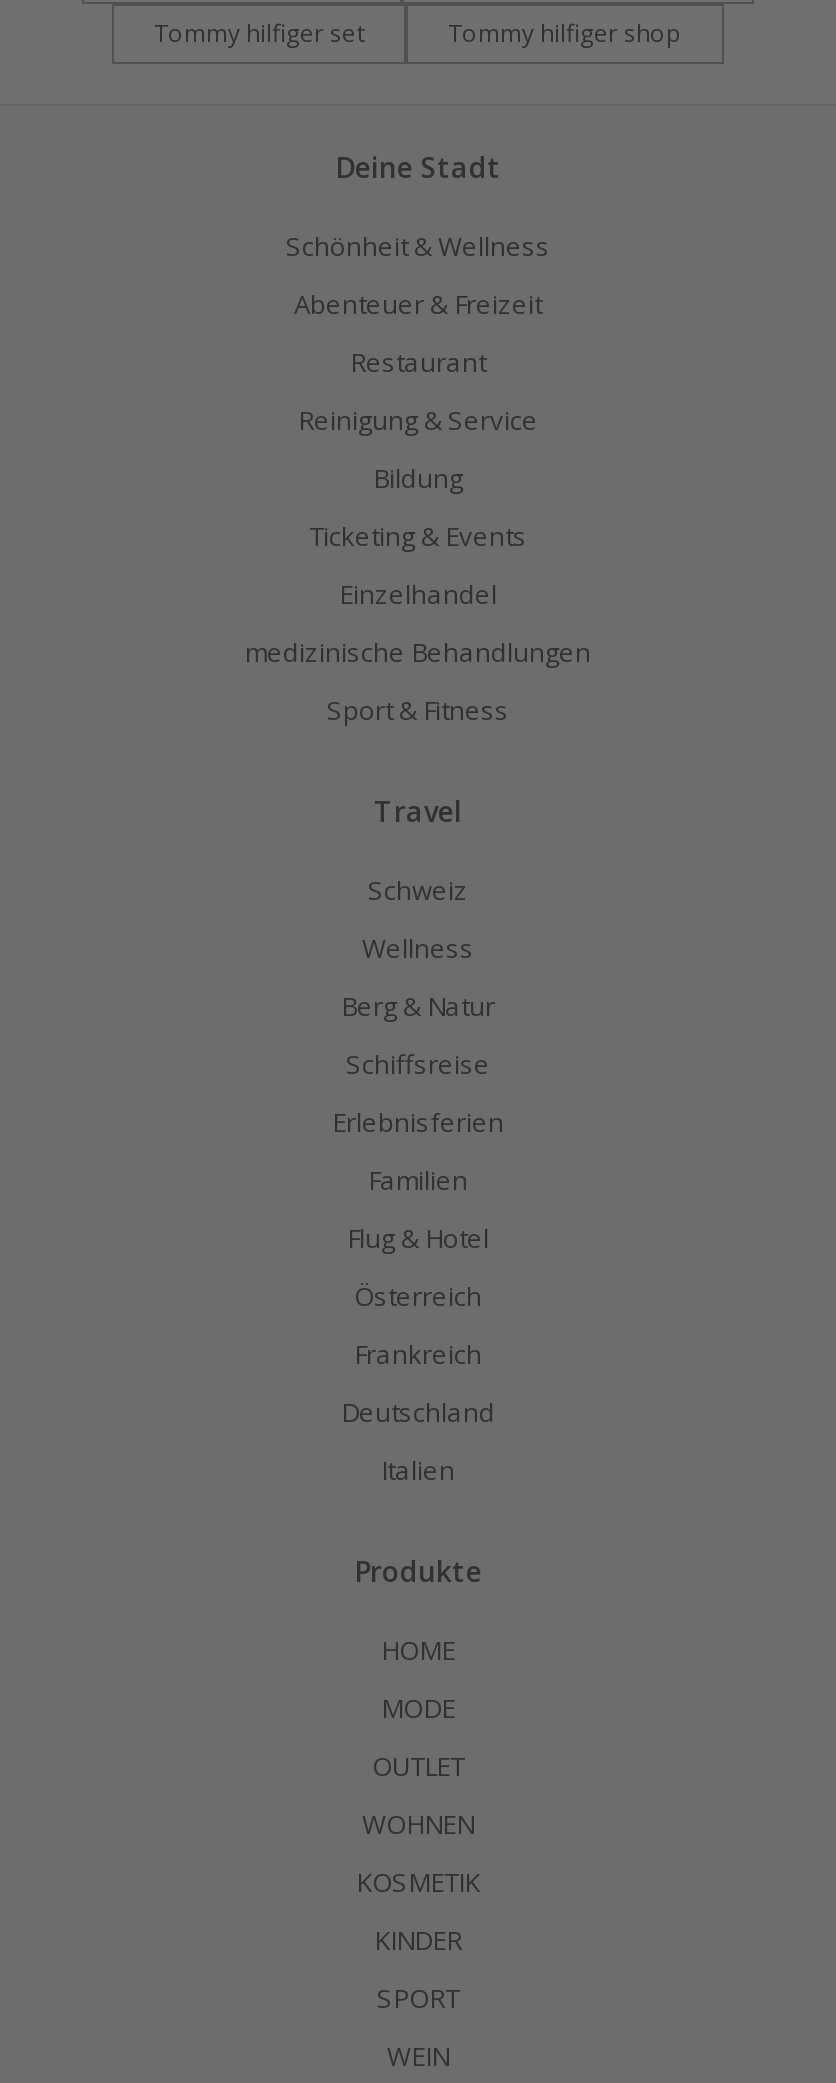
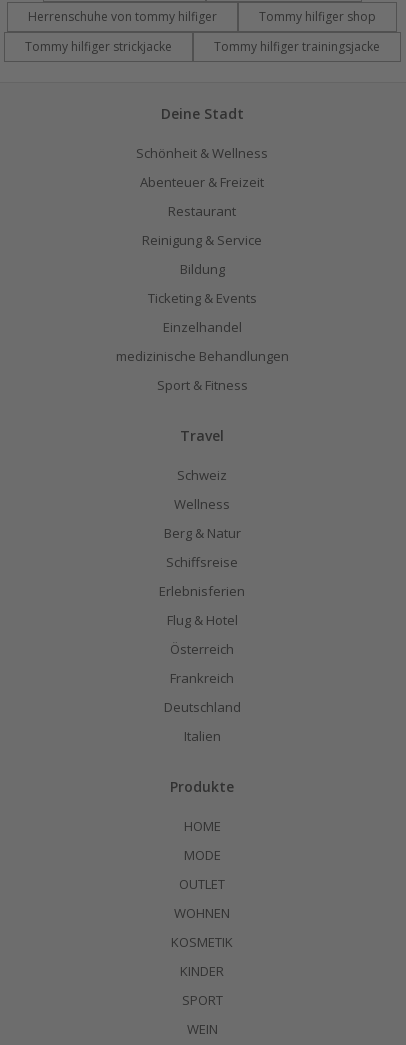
- Tommy hilfiger set
+ Herrenschuhe von tommy hilfiger

+ Tommy hilfiger strickjacke
+ Tommy hilfiger trainingsjacke

moved down: Deine Stadt | Schönheit & Wellness | Abenteuer & Freizeit | ... | Schiffsreise | Erlebnisferien

- Familien
